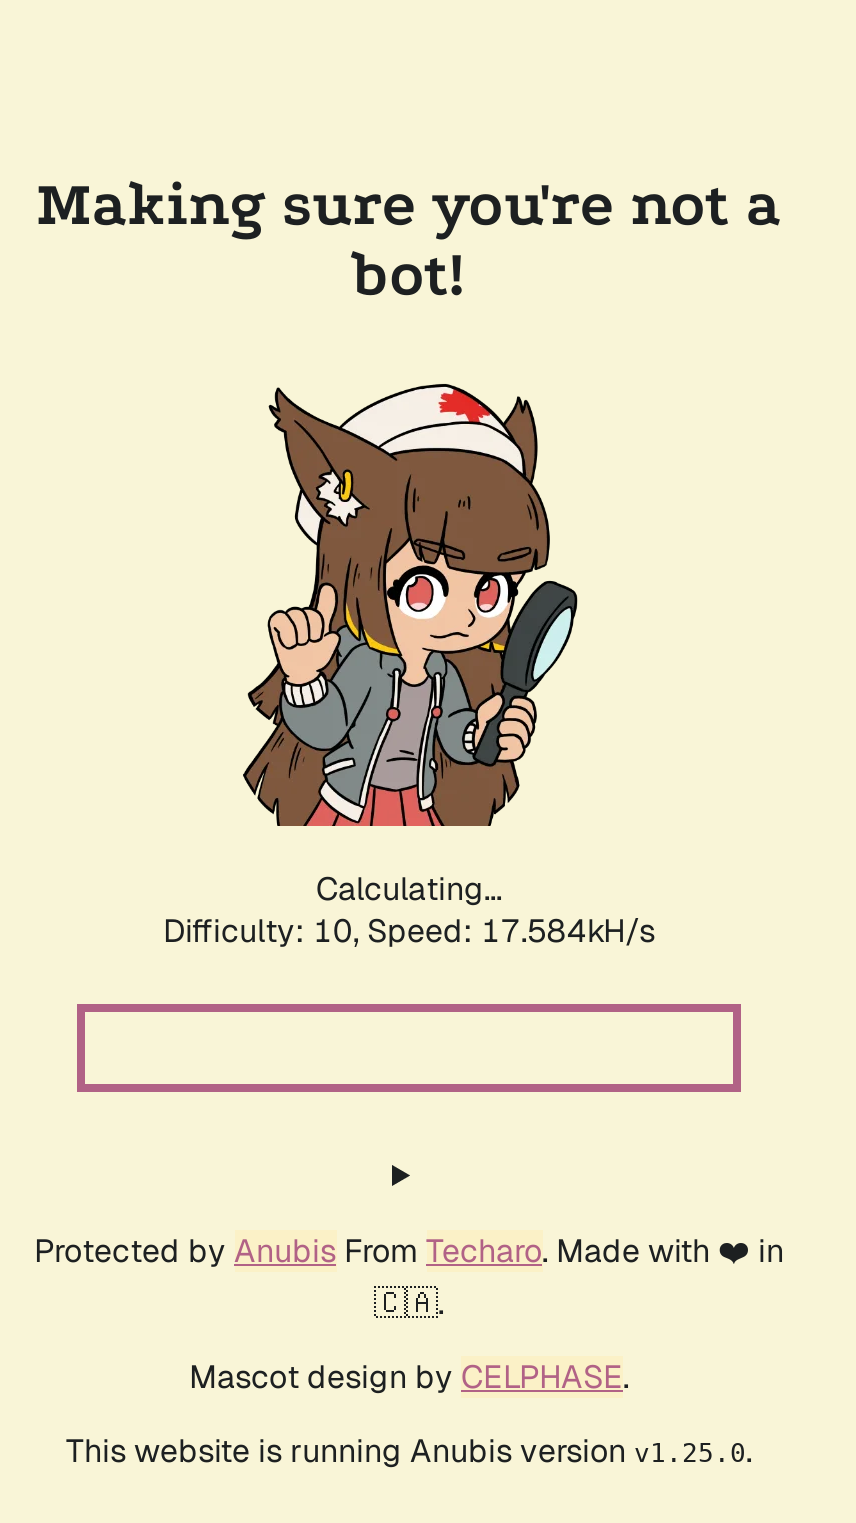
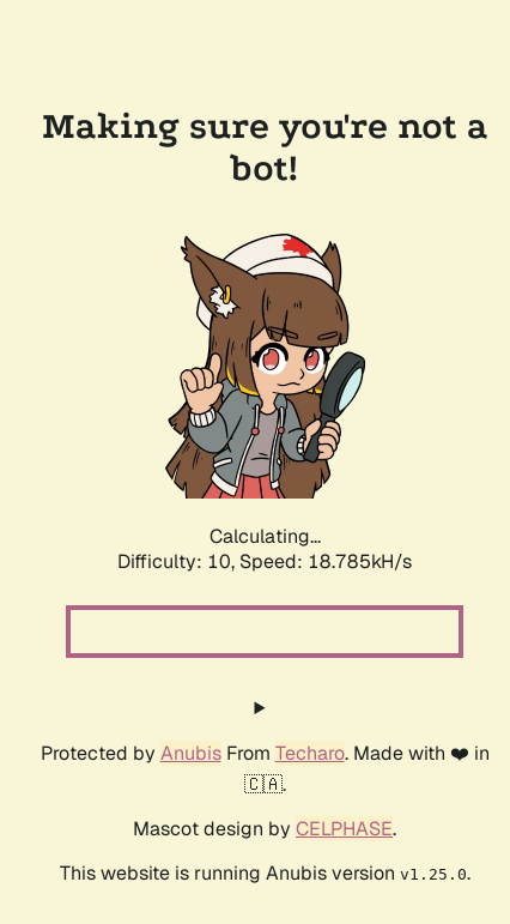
- Difficulty: 10, Speed: 17.584kH/s
+ Difficulty: 10, Speed: 18.785kH/s
